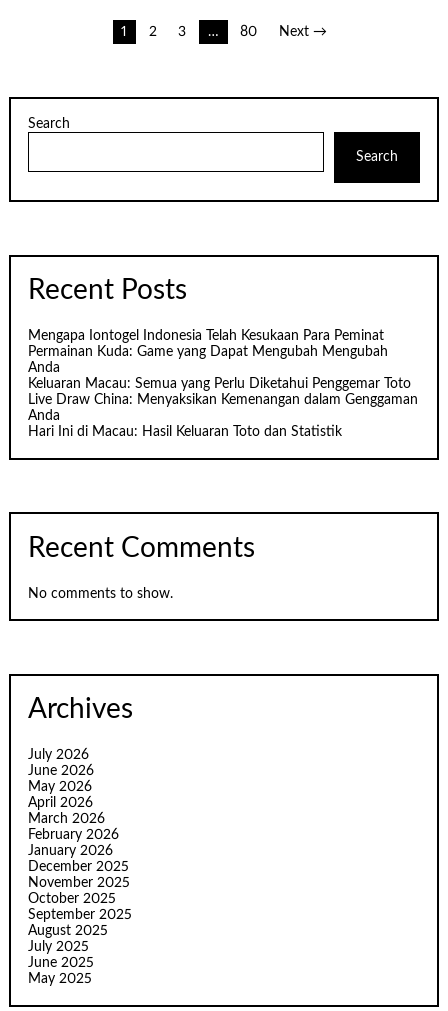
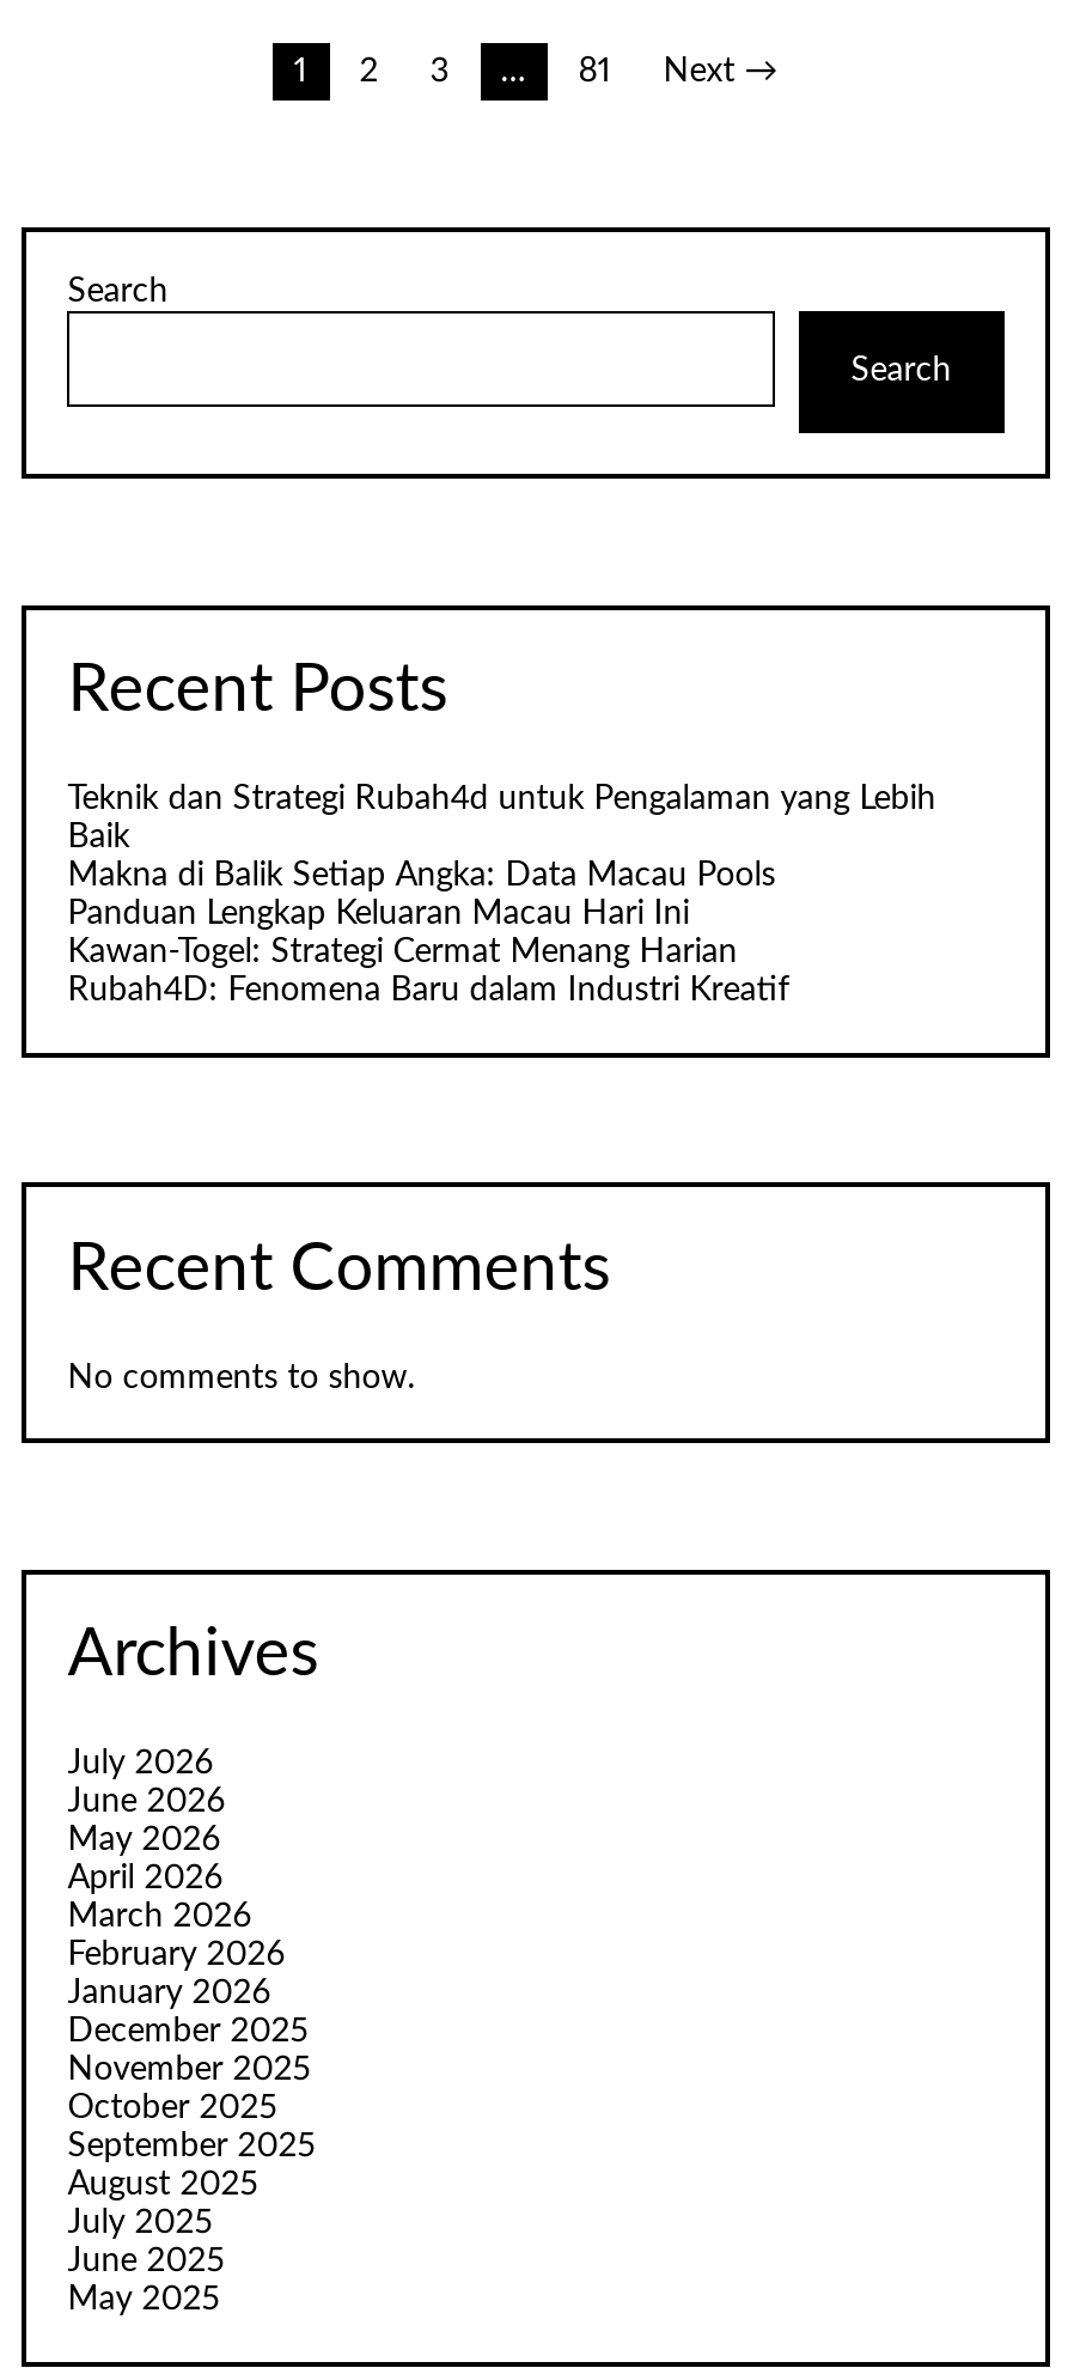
- 80
+ 81

- Mengapa Iontogel Indonesia Telah Kesukaan Para Peminat
- Permainan Kuda: Game yang Dapat Mengubah Mengubah
- Anda
- Keluaran Macau: Semua yang Perlu Diketahui Penggemar Toto
- Live Draw China: Menyaksikan Kemenangan dalam Genggaman
- Anda
- Hari Ini di Macau: Hasil Keluaran Toto dan Statistik
+ Teknik dan Strategi Rubah4d untuk Pengalaman yang Lebih
+ Baik
+ Makna di Balik Setiap Angka: Data Macau Pools
+ Panduan Lengkap Keluaran Macau Hari Ini
+ Kawan-Togel: Strategi Cermat Menang Harian
+ Rubah4D: Fenomena Baru dalam Industri Kreatif
